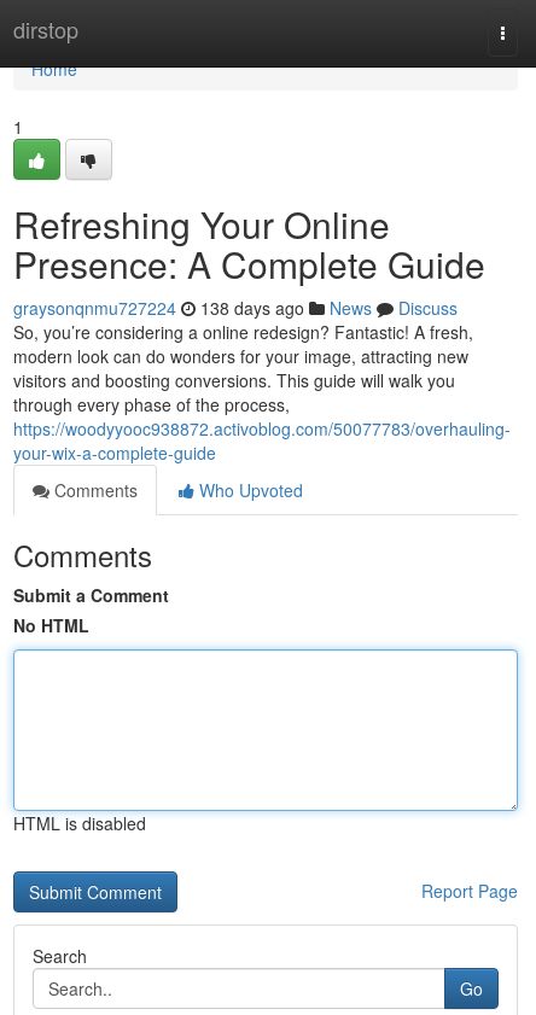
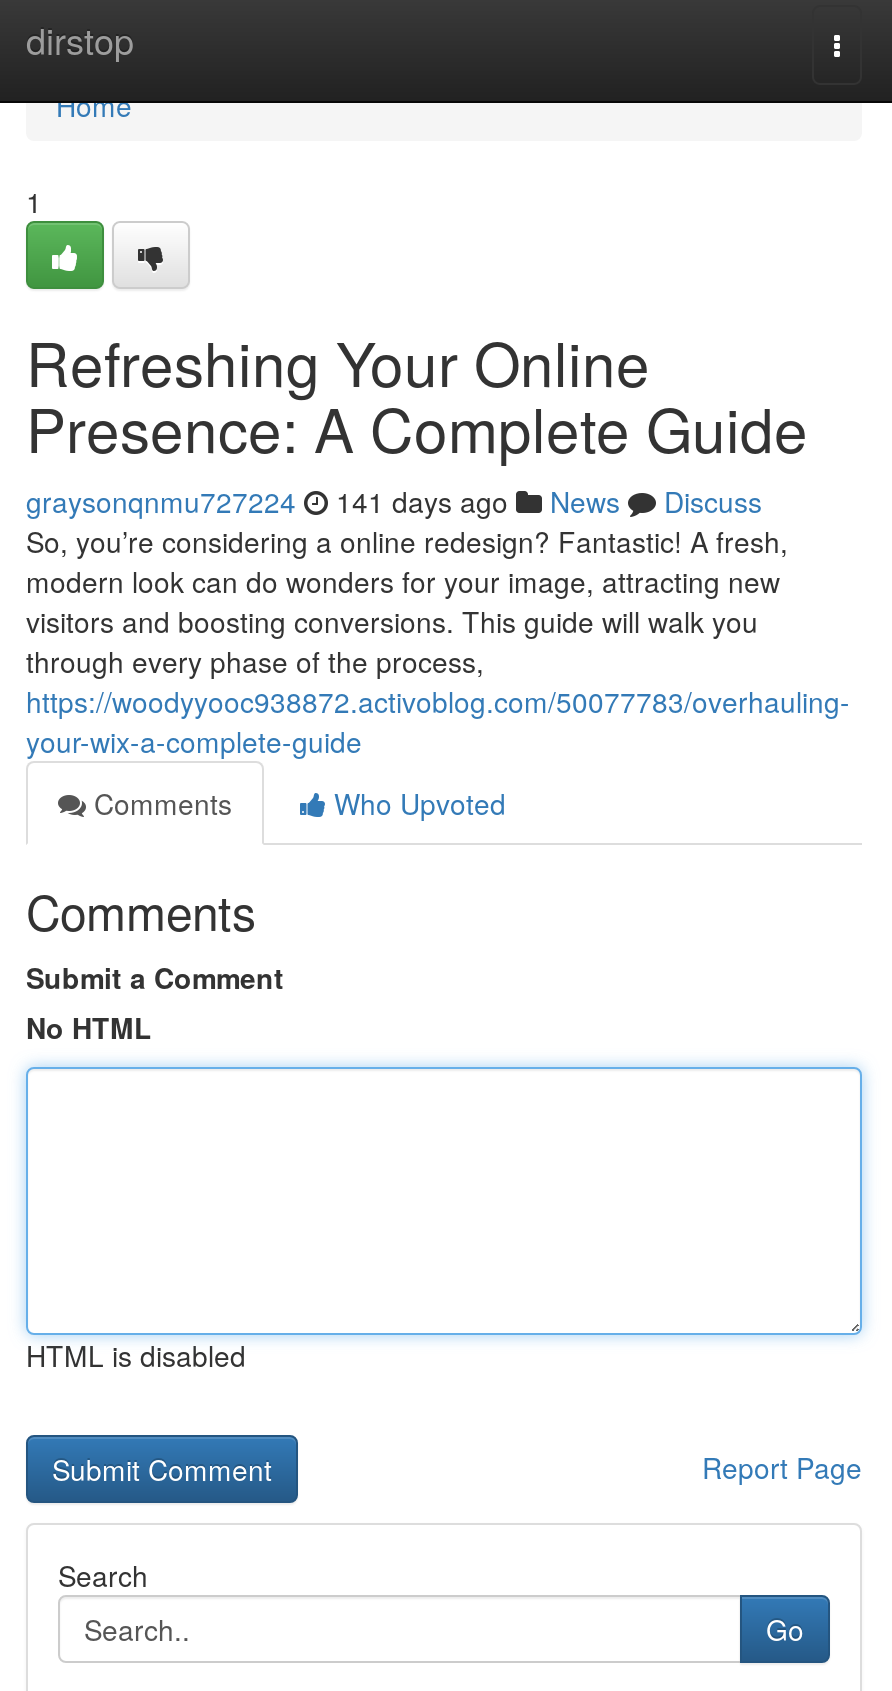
- graysonqnmu727224 138 days ago News Discuss
+ graysonqnmu727224 141 days ago News Discuss
